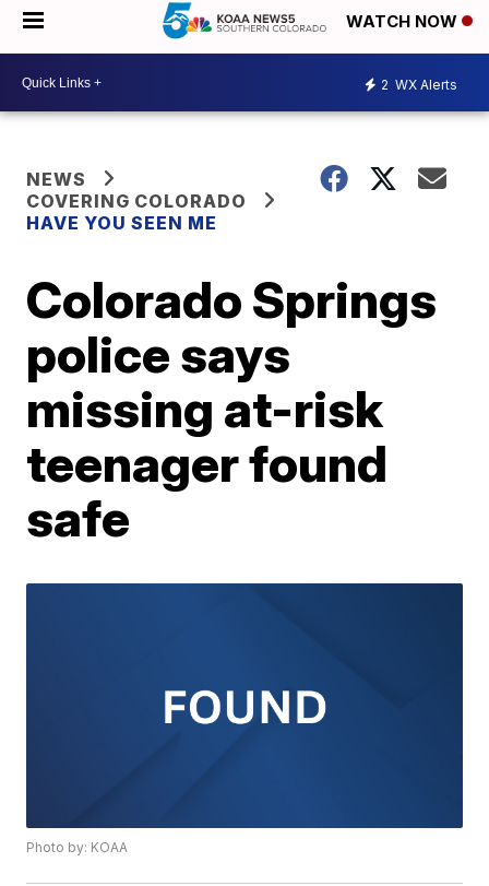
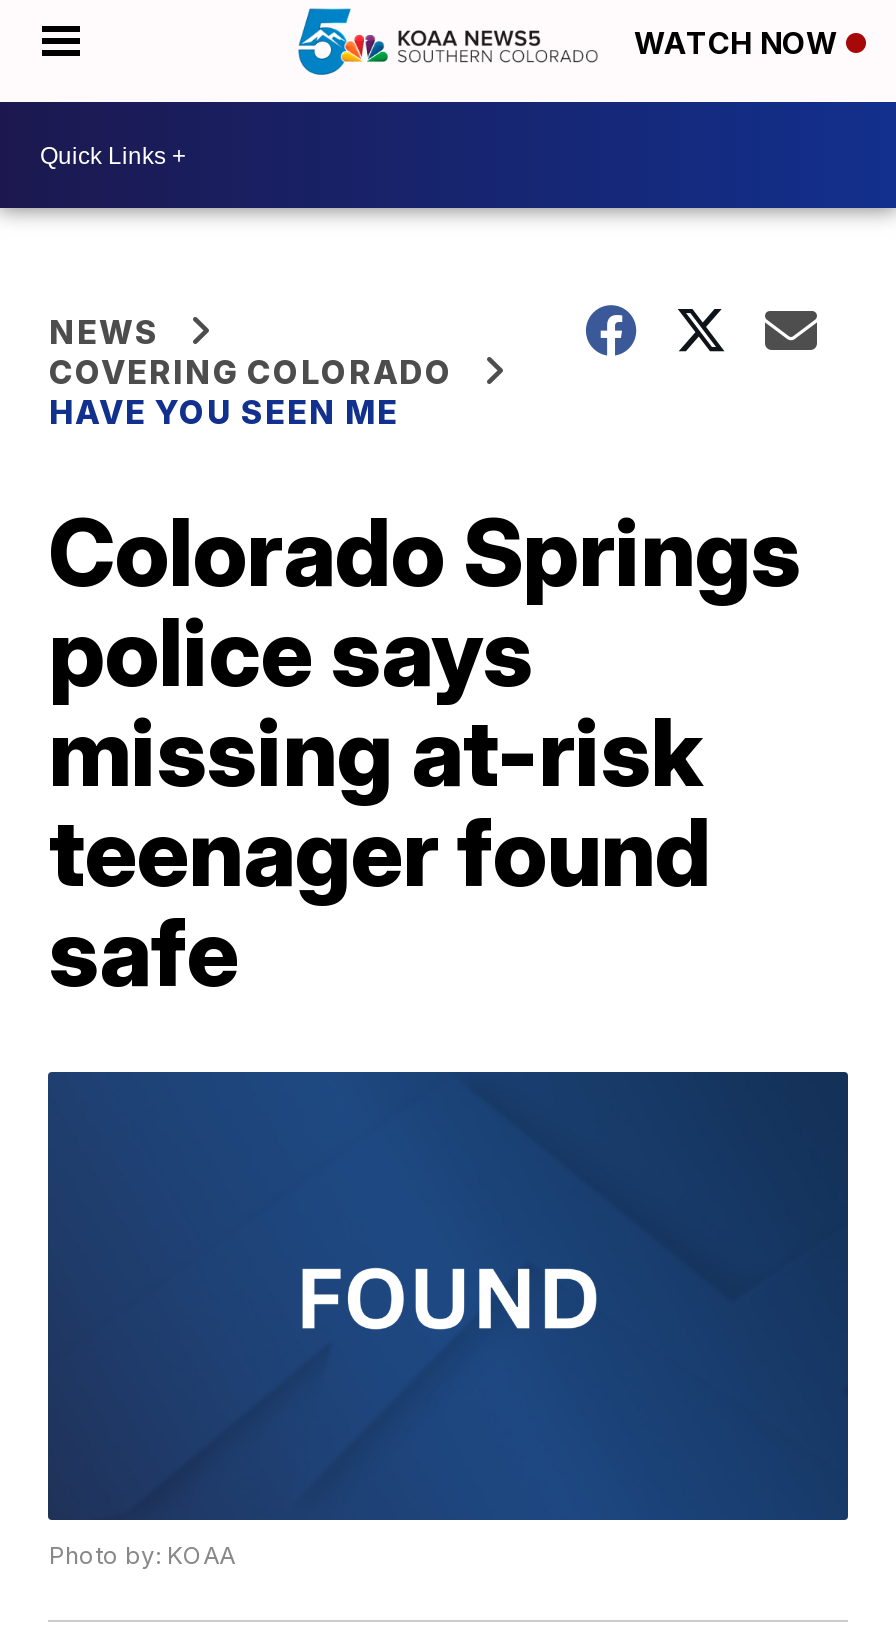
- 2 WX Alerts
